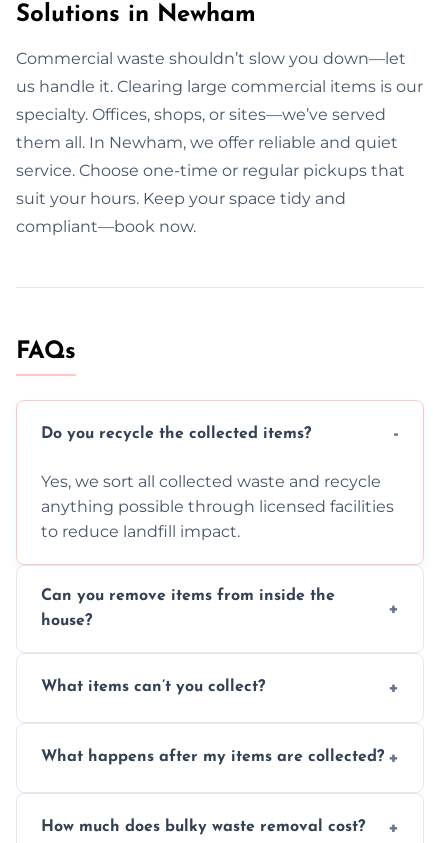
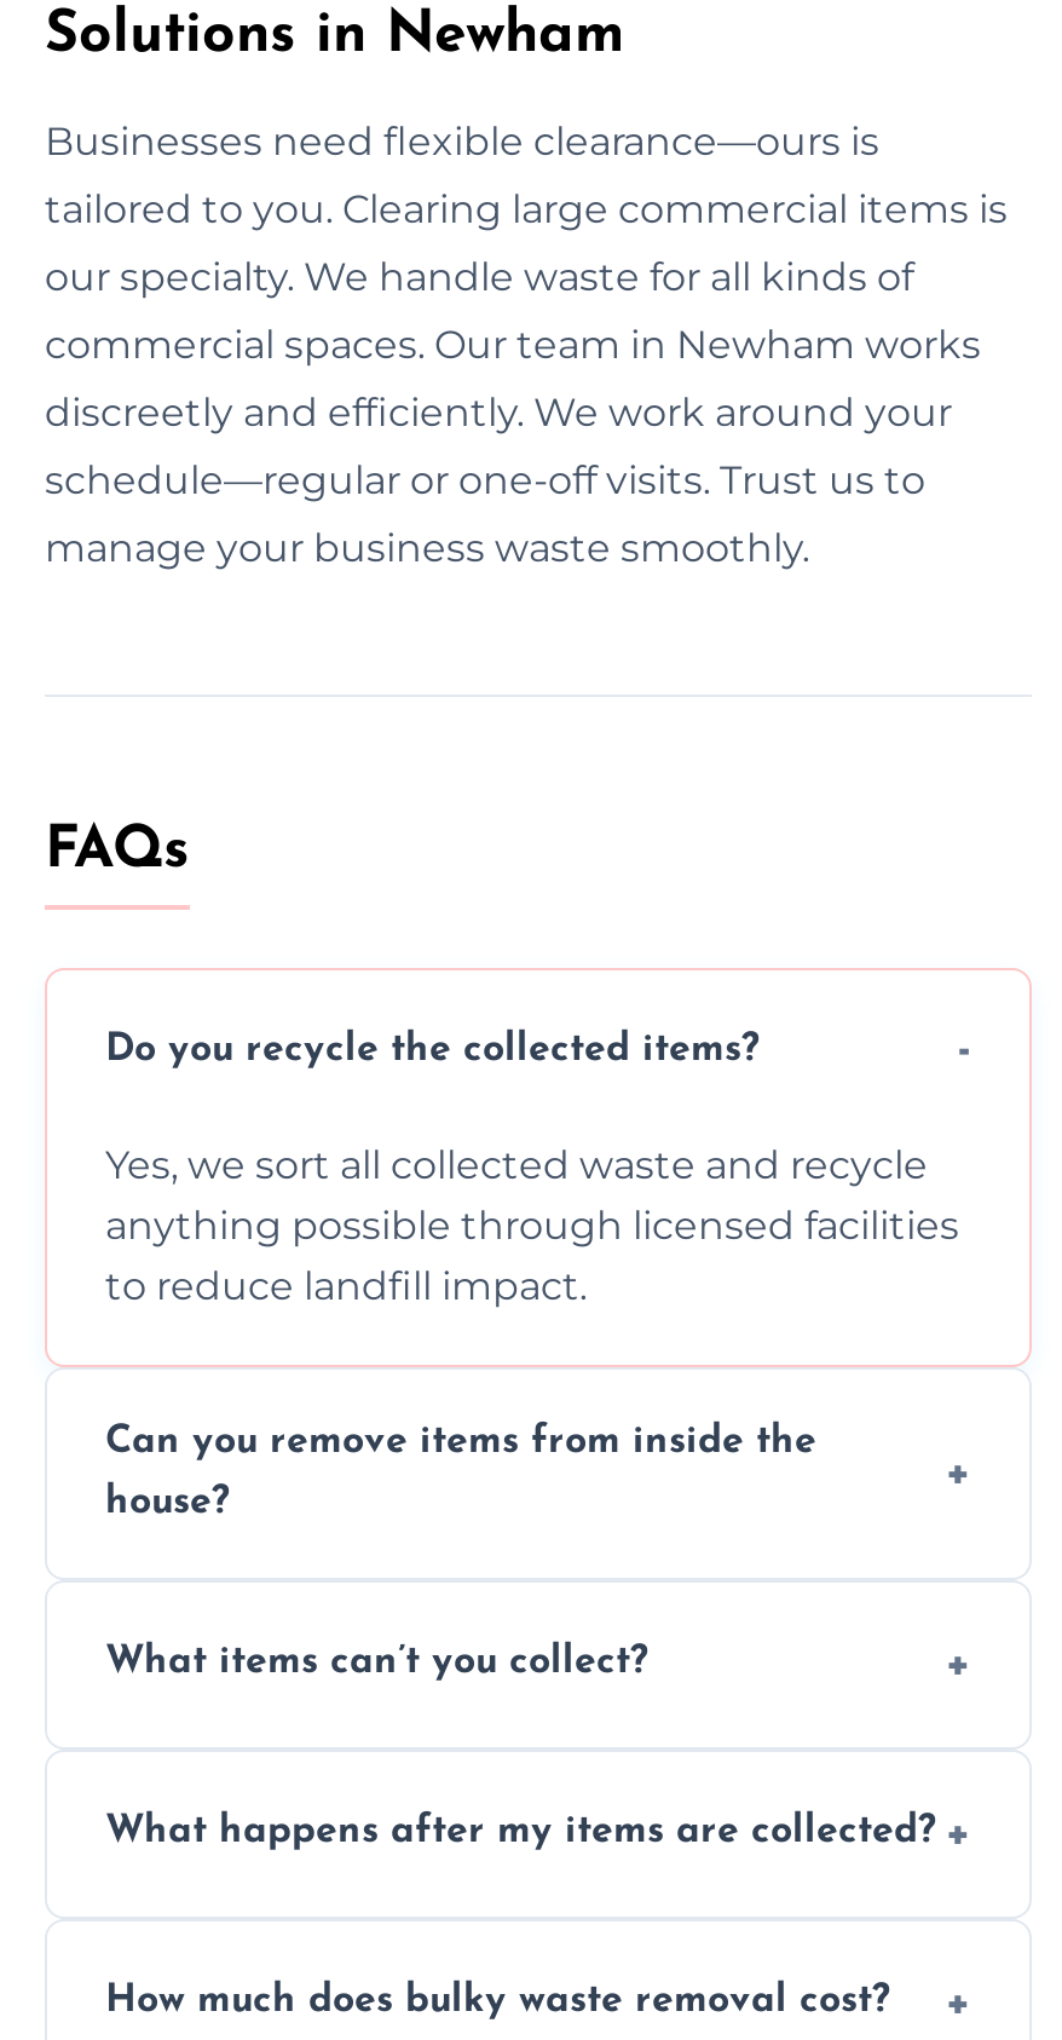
- Commercial waste shouldn’t slow you down—let
+ Businesses need flexible clearance—ours is

- us handle it. Clearing large commercial items is our
+ tailored to you. Clearing large commercial items is

- specialty. Offices, shops, or sites—we’ve served
+ our specialty. We handle waste for all kinds of

- them all. In Newham, we offer reliable and quiet
+ commercial spaces. Our team in Newham works

- service. Choose one-time or regular pickups that
+ discreetly and efficiently. We work around your

- suit your hours. Keep your space tidy and
+ schedule—regular or one-off visits. Trust us to

- compliant—book now.
+ manage your business waste smoothly.
